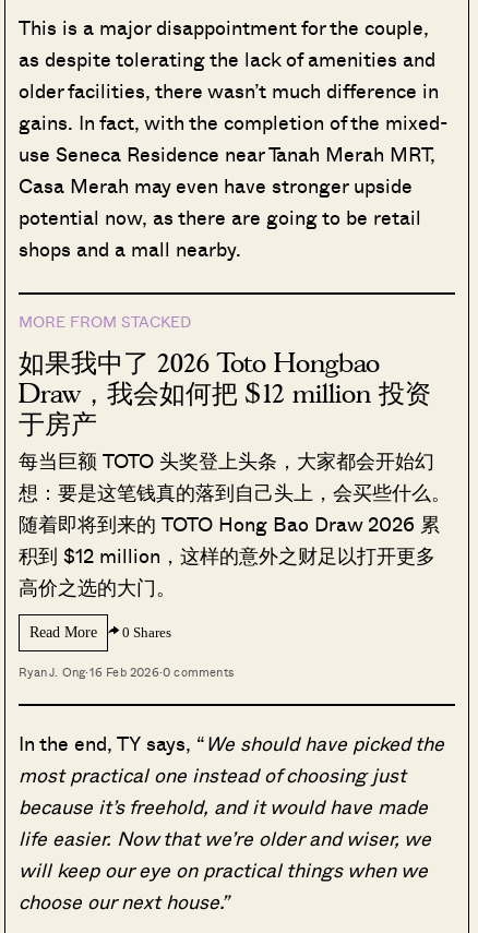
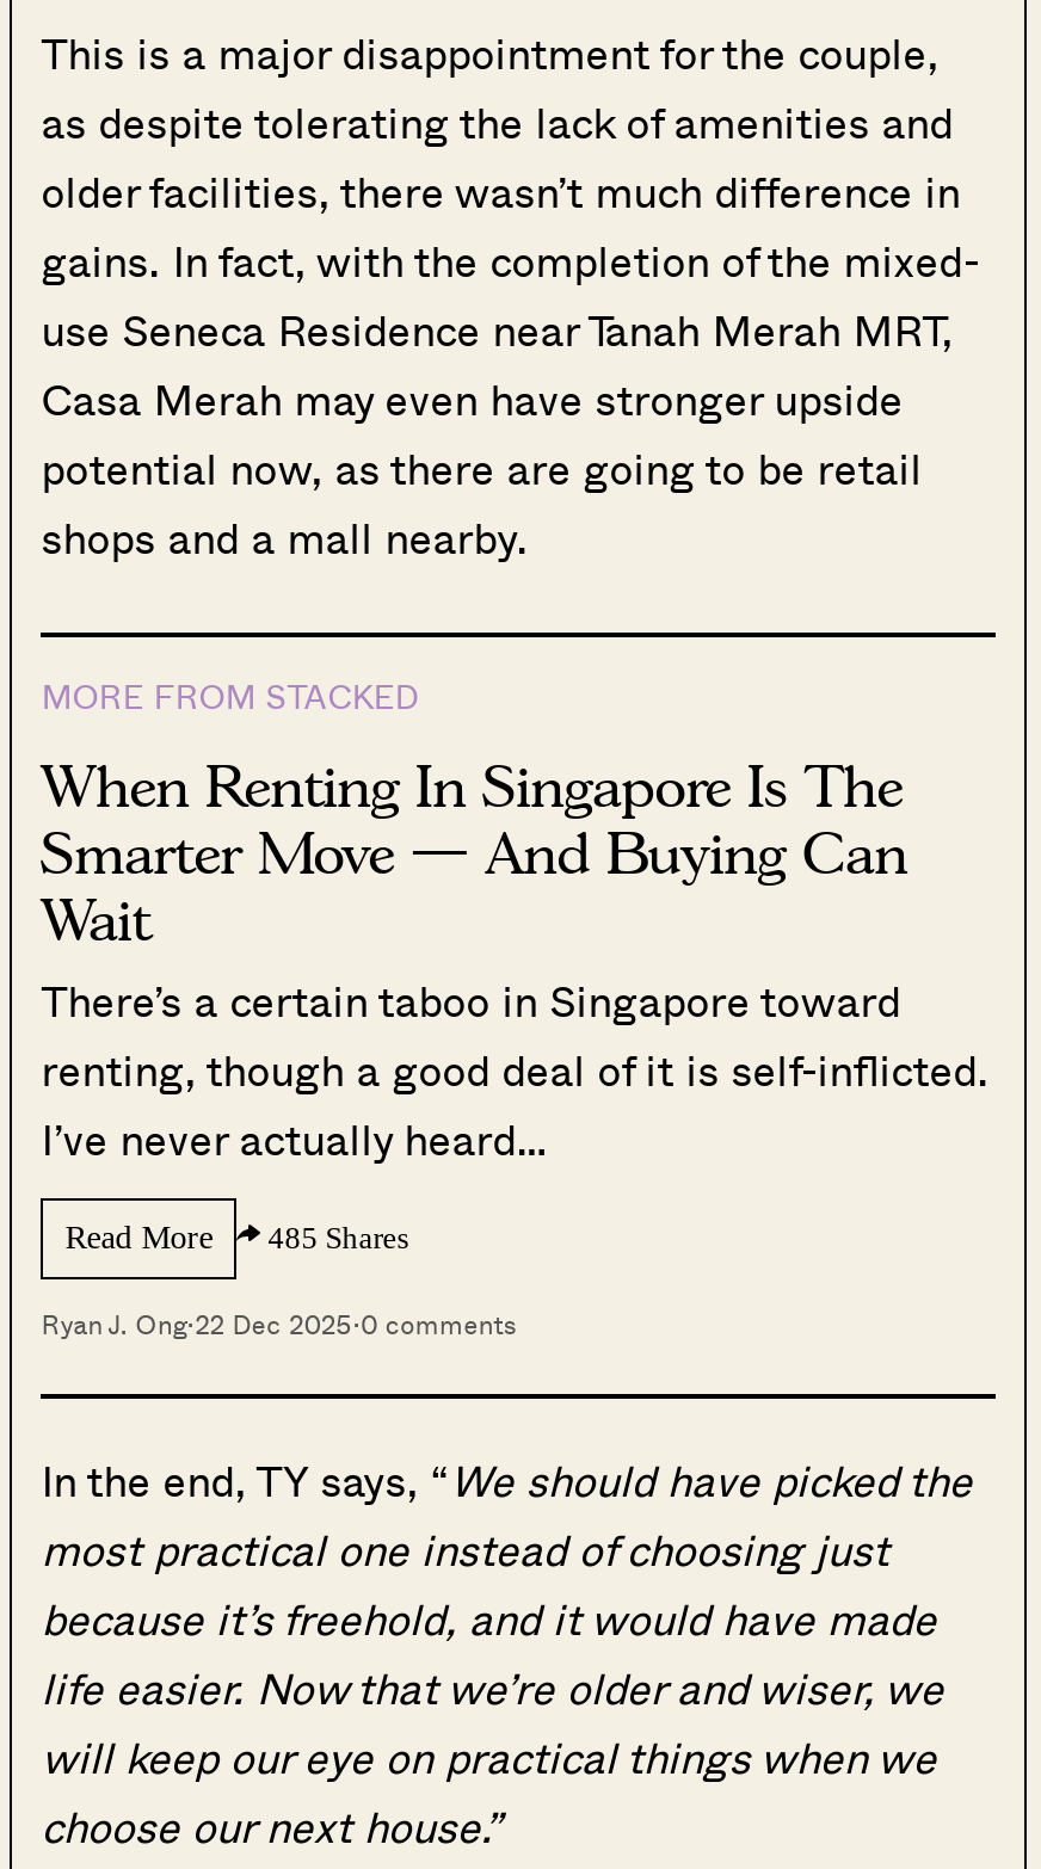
- 如果我中了 2026 Toto Hongbao
- Draw，我会如何把 $12 million 投资
- 于房产
- 每当巨额 TOTO 头奖登上头条，大家都会开始幻
- 想：要是这笔钱真的落到自己头上，会买些什么。
- 随着即将到来的 TOTO Hong Bao Draw 2026 累
- 积到 $12 million，这样的意外之财足以打开更多
- 高价之选的大门。
+ When Renting In Singapore Is The
+ Smarter Move — And Buying Can
+ Wait
+ There’s a certain taboo in Singapore toward
+ renting, though a good deal of it is self-inflicted.
+ I’ve never actually heard…

- Read More 0 Shares
+ Read More 485 Shares

- Ryan J. Ong·16 Feb 2026·0 comments
+ Ryan J. Ong·22 Dec 2025·0 comments
